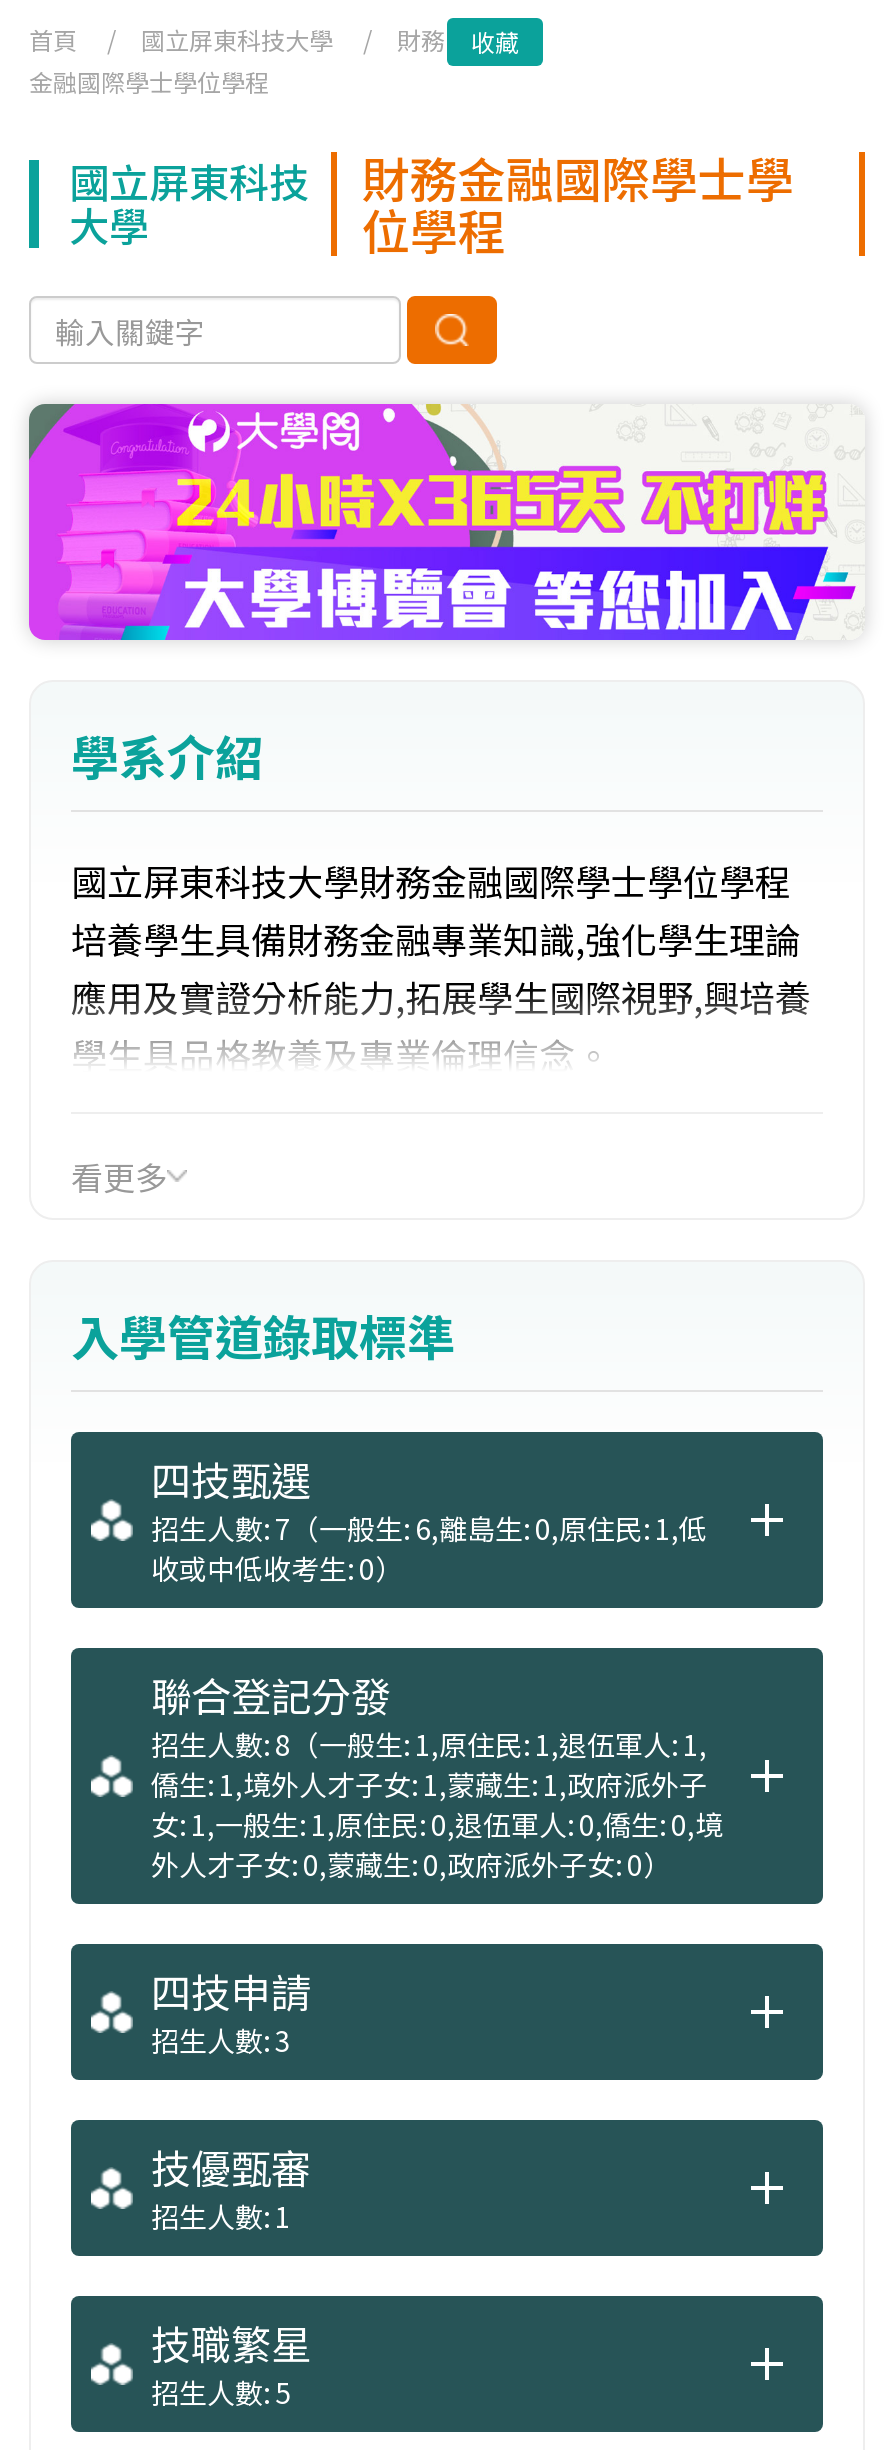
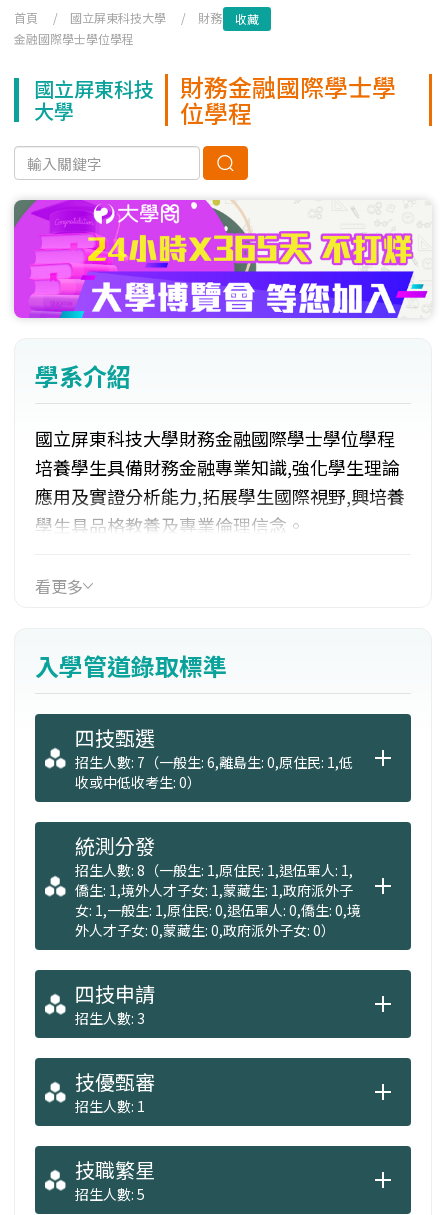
- 聯合登記分發
+ 統測分發
